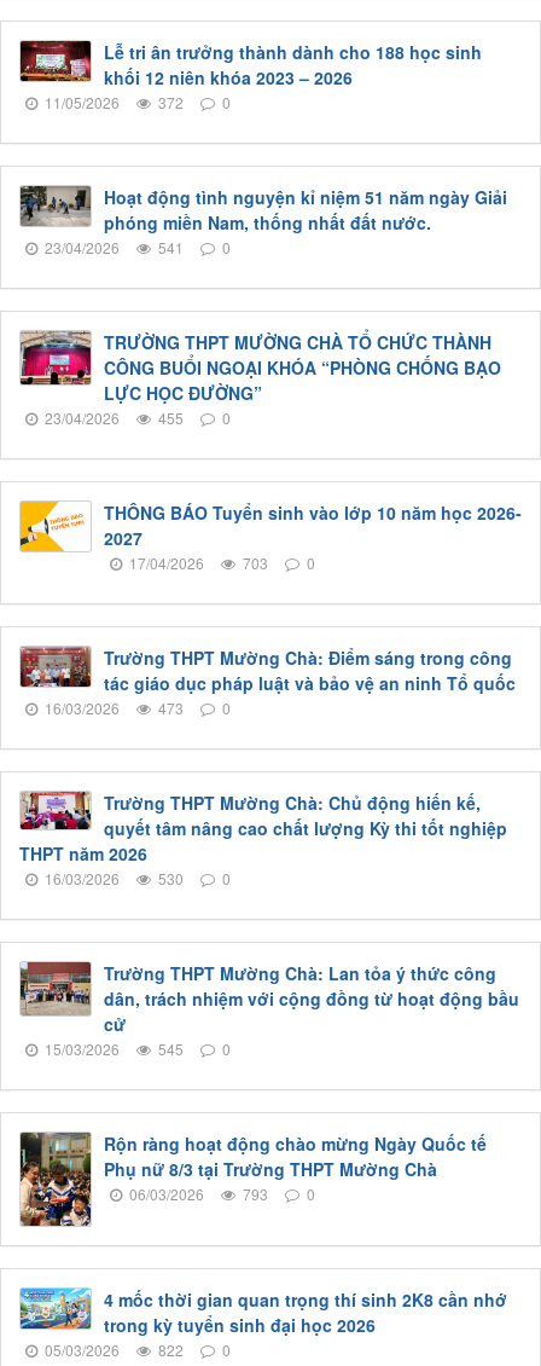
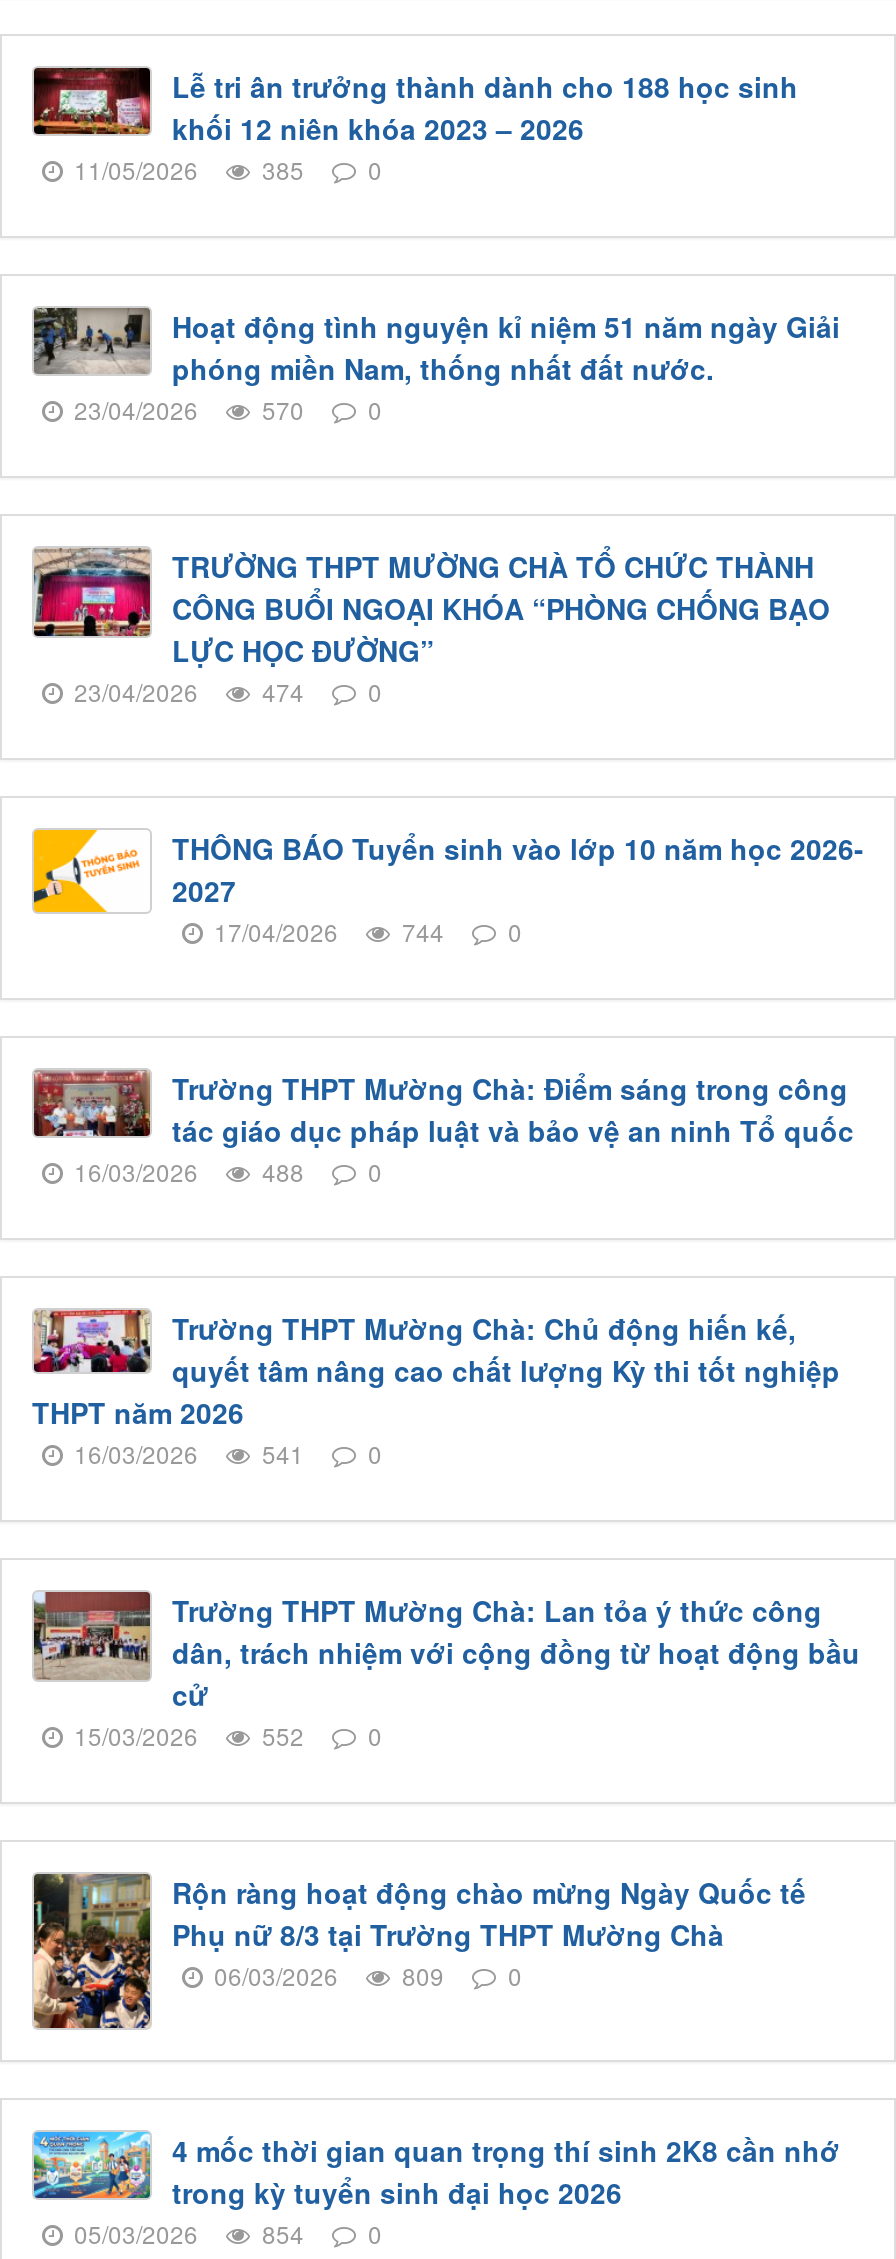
- 11/05/2026 372 0
+ 11/05/2026 385 0

- 23/04/2026 541 0
+ 23/04/2026 570 0

- 23/04/2026 455 0
+ 23/04/2026 474 0

- 17/04/2026 703 0
+ 17/04/2026 744 0

- 16/03/2026 473 0
+ 16/03/2026 488 0

- 16/03/2026 530 0
+ 16/03/2026 541 0

- 15/03/2026 545 0
+ 15/03/2026 552 0

- 06/03/2026 793 0
+ 06/03/2026 809 0

- 05/03/2026 822 0
+ 05/03/2026 854 0
